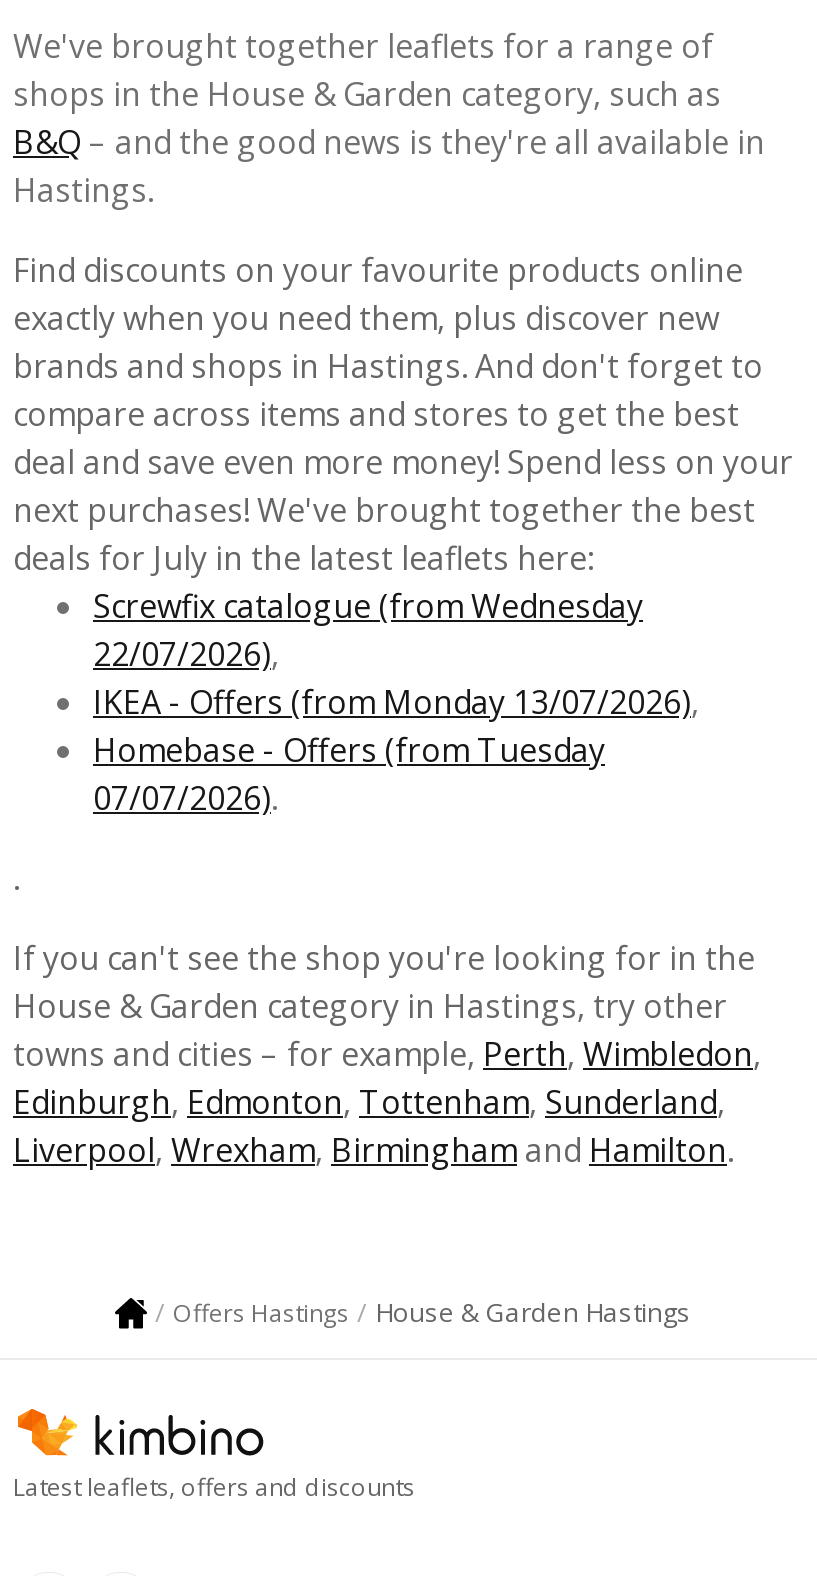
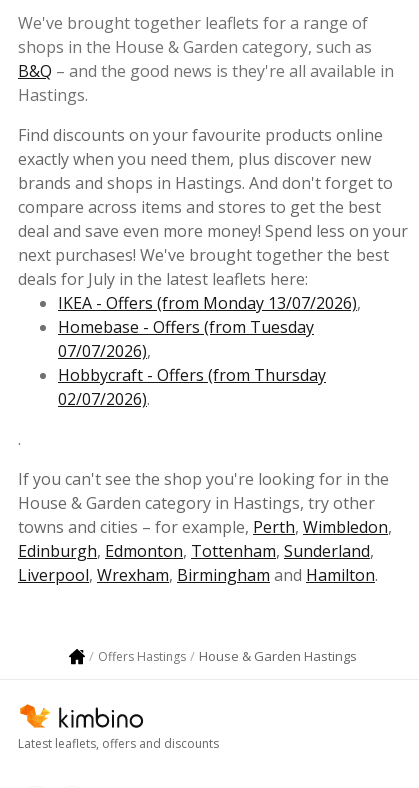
- Screwfix catalogue (from Wednesday
- 22/07/2026),

moved up: IKEA - Offers (from Monday 13/07/2026), | Homebase - Offers (from Tuesday

- 07/07/2026).
+ 07/07/2026),
+ Hobbycraft - Offers (from Thursday
+ 02/07/2026).
